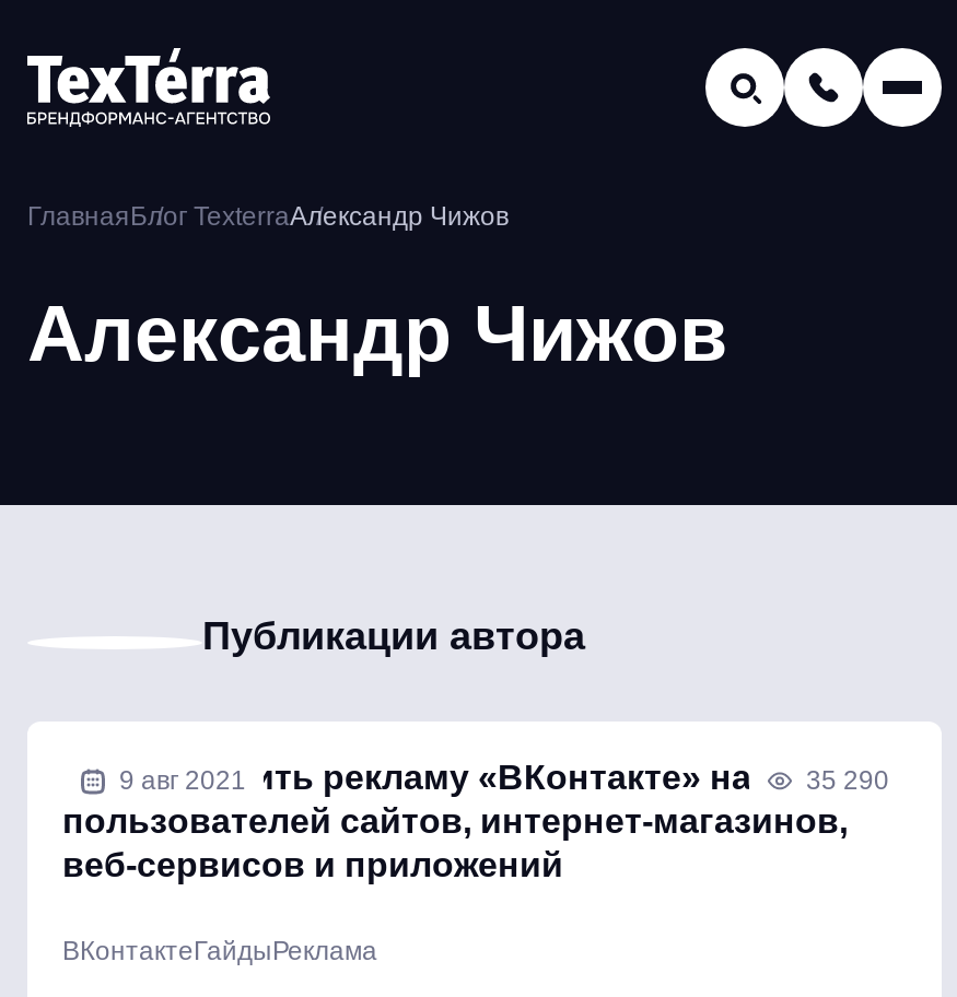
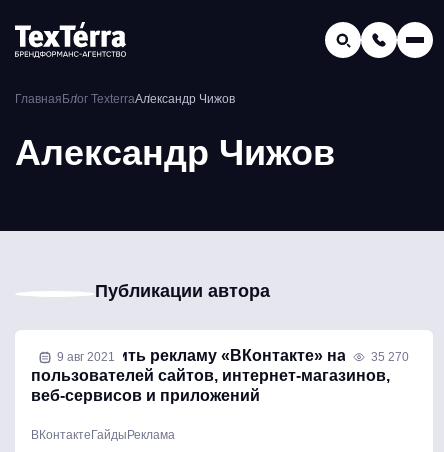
- 35 290
+ 35 270
